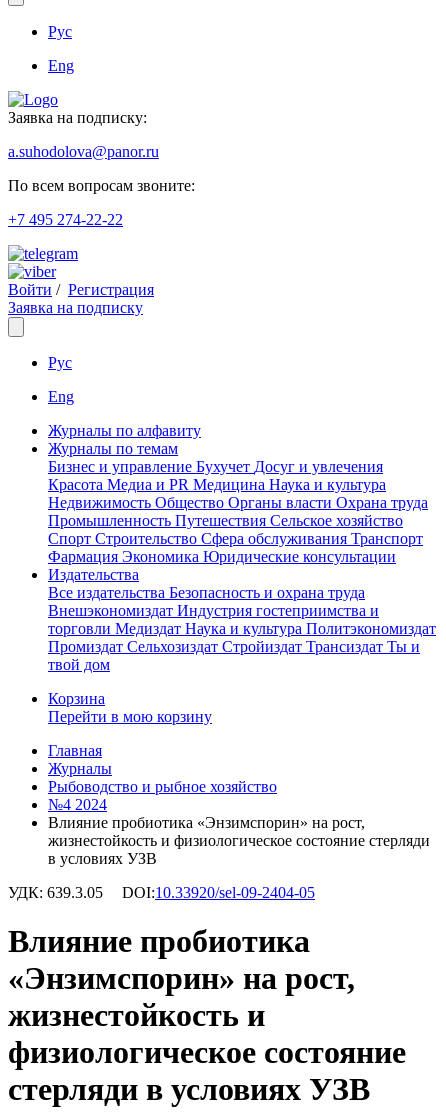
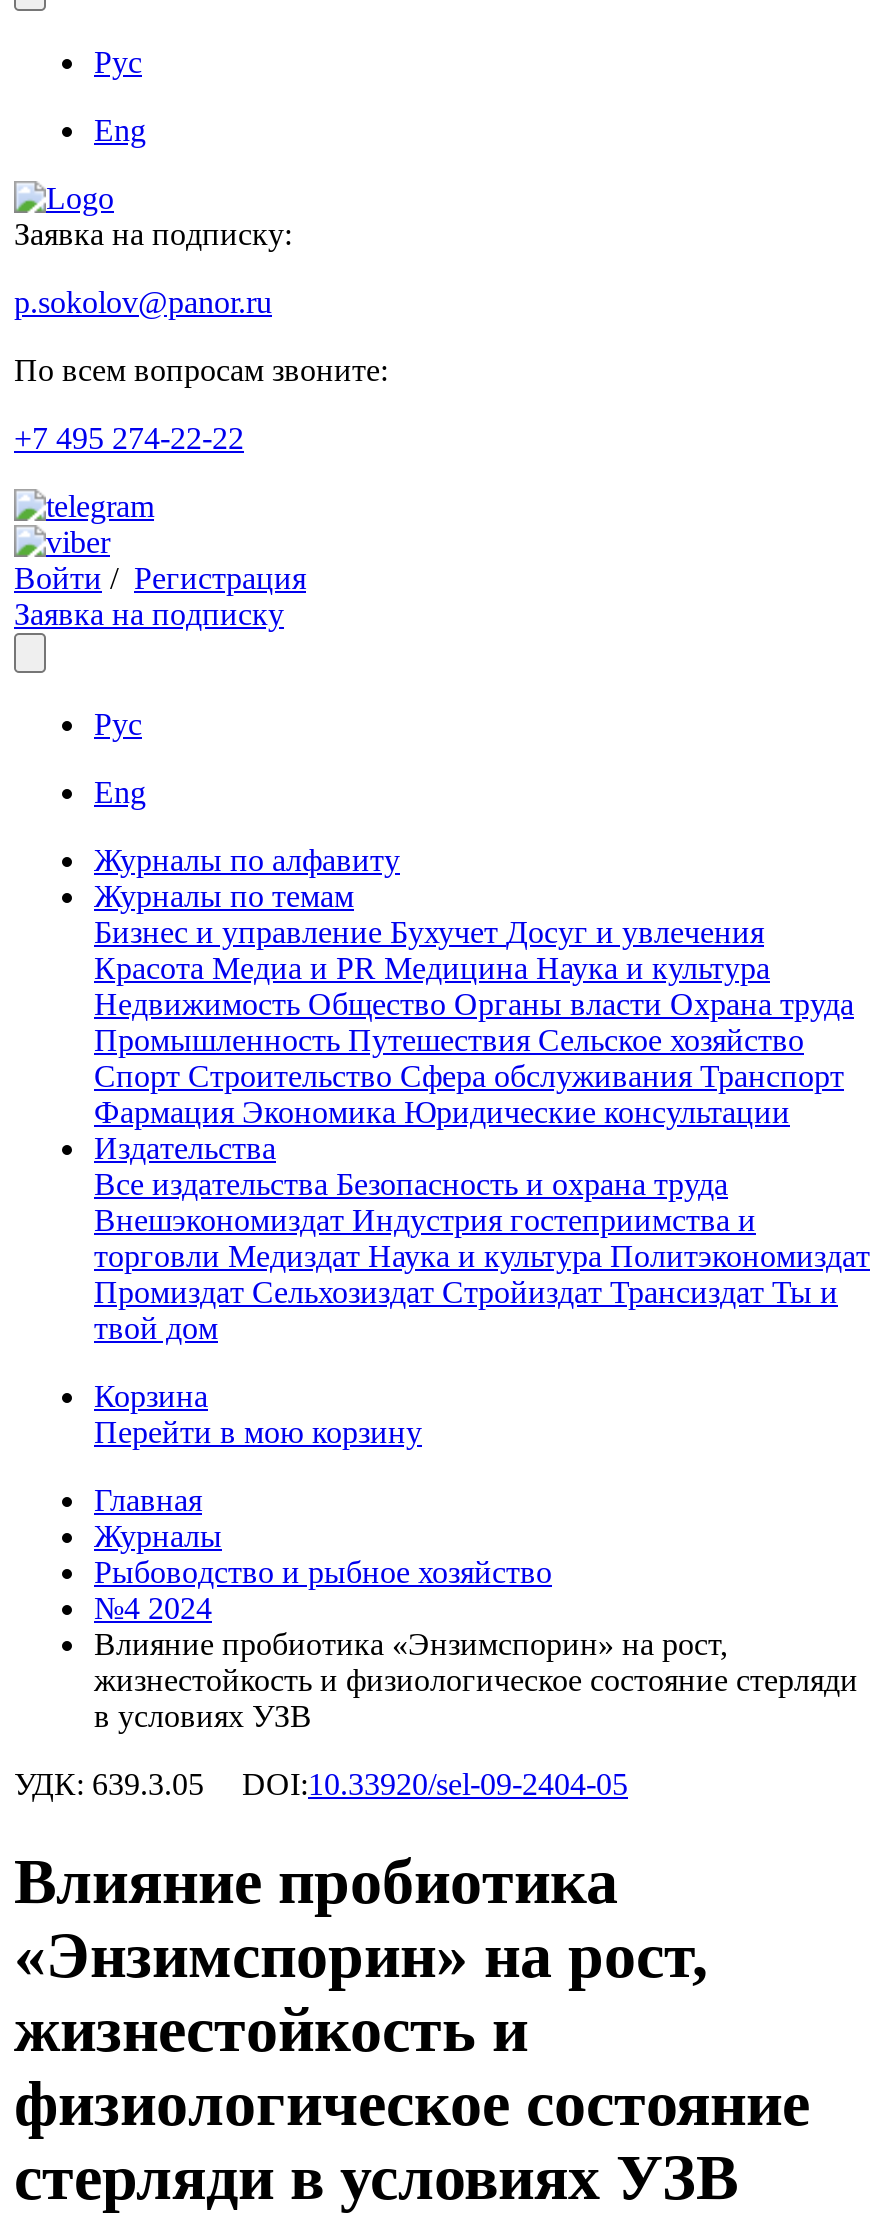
- a.suhodolova@panor.ru
+ p.sokolov@panor.ru
